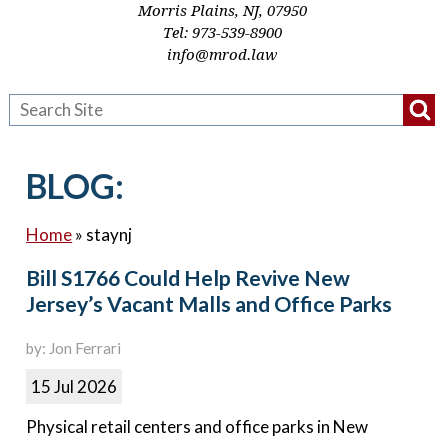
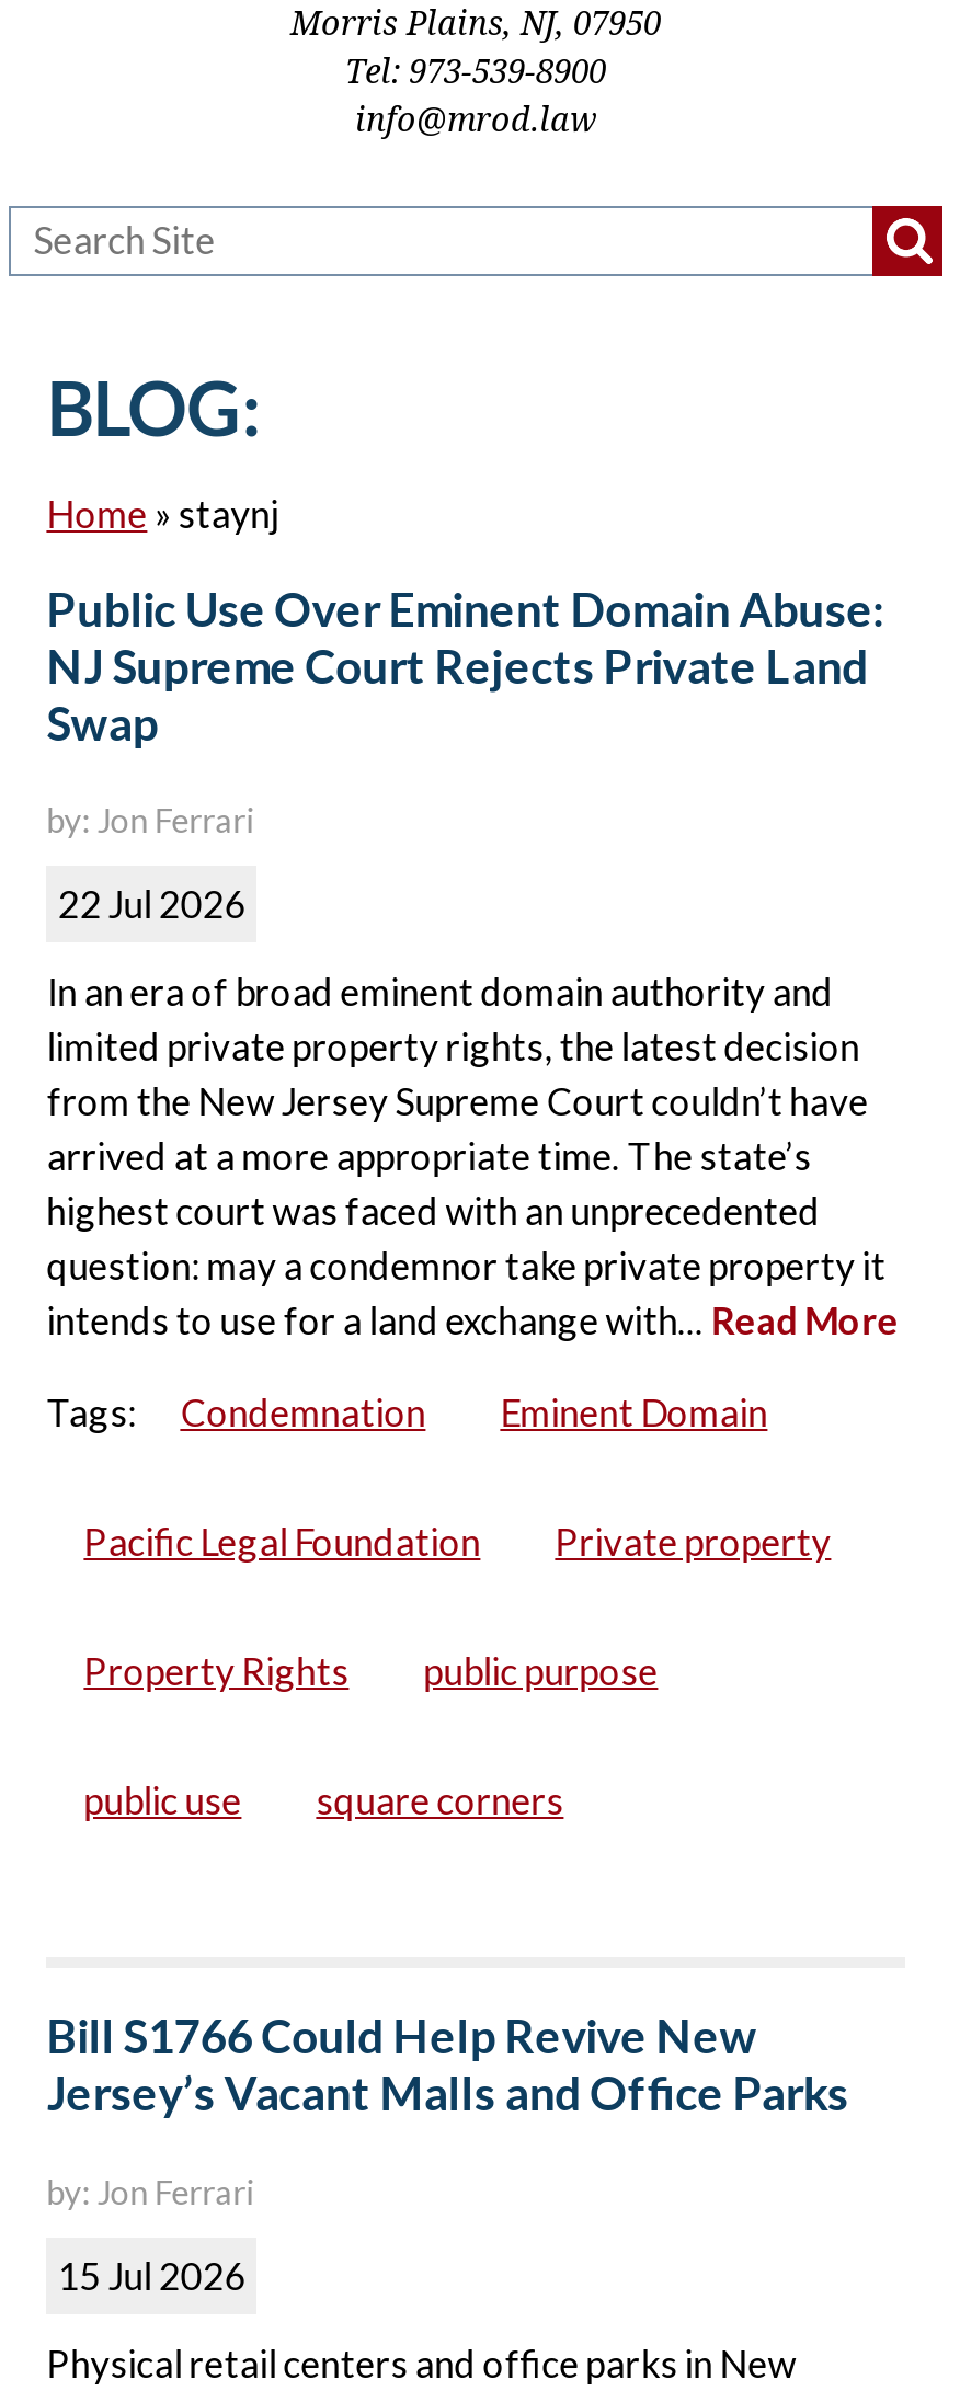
+ Public Use Over Eminent Domain Abuse:
+ NJ Supreme Court Rejects Private Land
+ Swap
+ by: Jon Ferrari
+ 22 Jul 2026
+ In an era of broad eminent domain authority and
+ limited private property rights, the latest decision
+ from the New Jersey Supreme Court couldn’t have
+ arrived at a more appropriate time. The state’s
+ highest court was faced with an unprecedented
+ question: may a condemnor take private property it
+ intends to use for a land exchange with... Read More
+ Tags:
+ Condemnation
+ Eminent Domain
+ Pacific Legal Foundation
+ Private property
+ Property Rights
+ public purpose
+ public use
+ square corners
